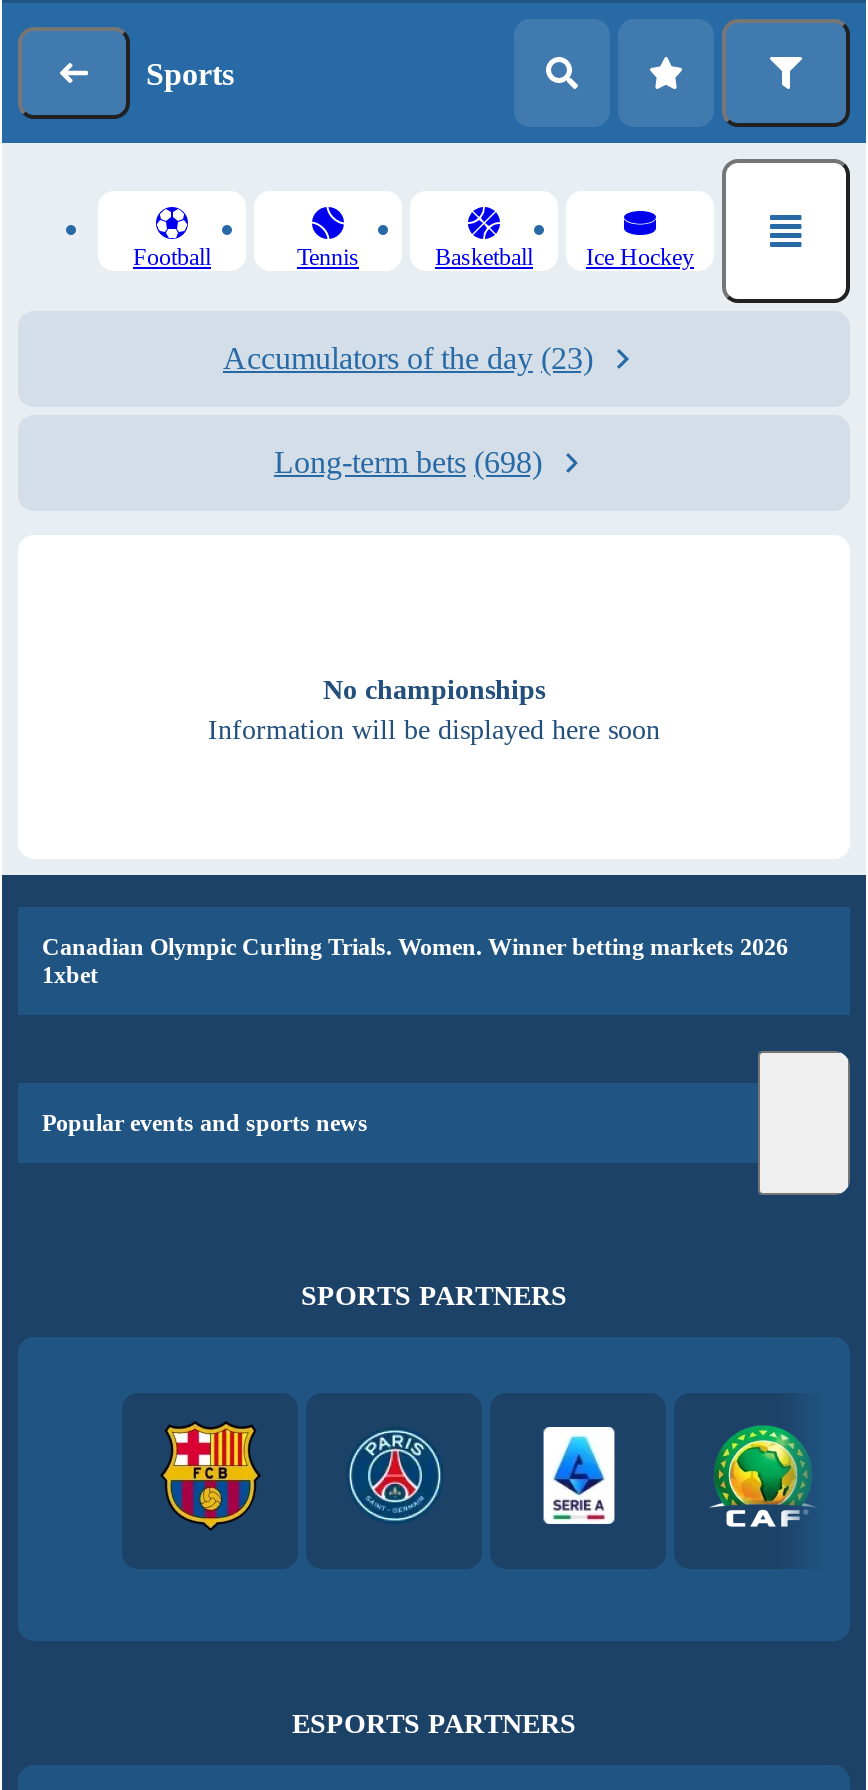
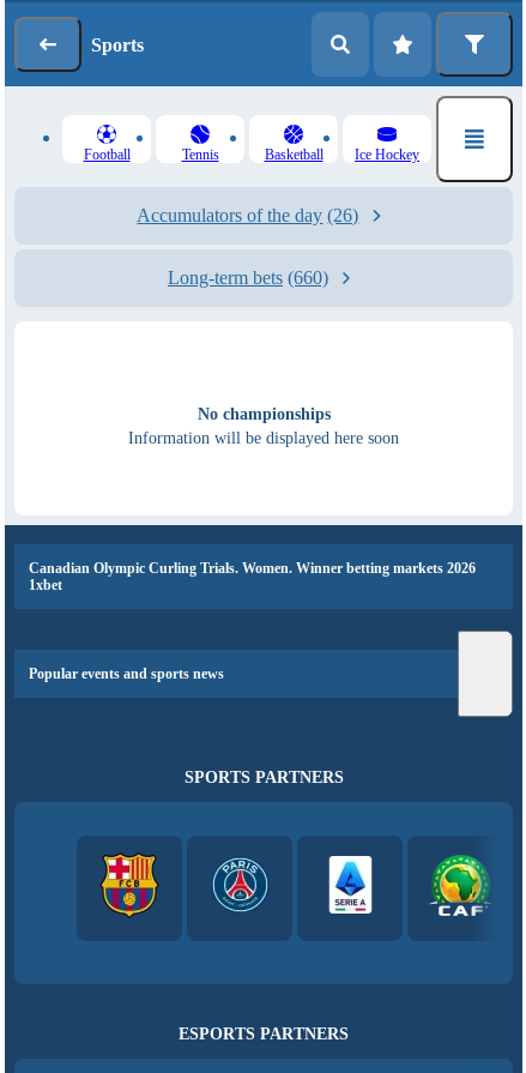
- Accumulators of the day (23)
+ Accumulators of the day (26)

- Long-term bets (698)
+ Long-term bets (660)
